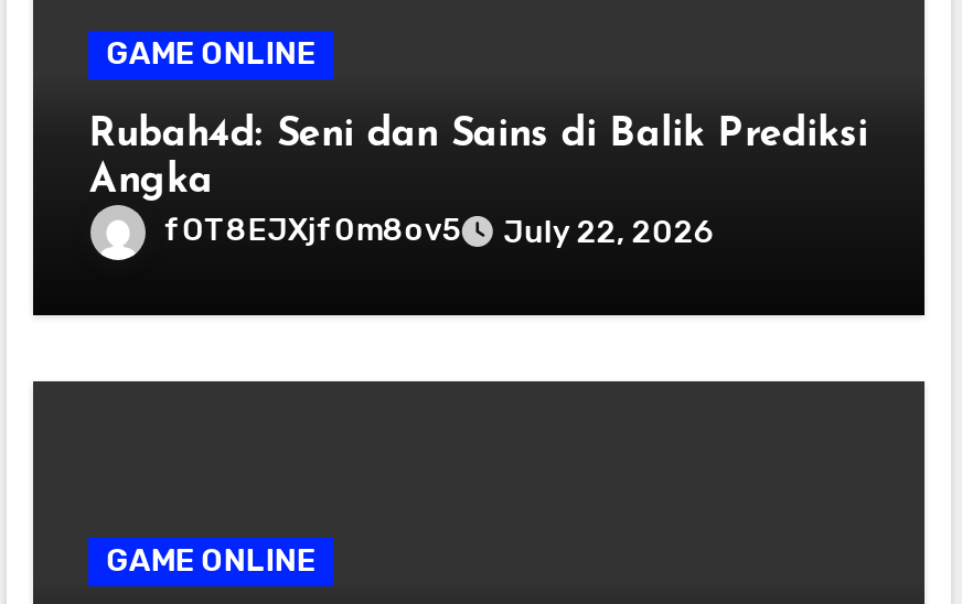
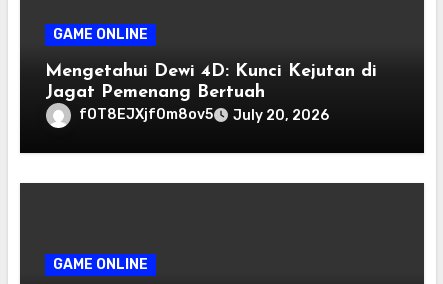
- Rubah4d: Seni dan Sains di Balik Prediksi
- Angka
+ Mengetahui Dewi 4D: Kunci Kejutan di
+ Jagat Pemenang Bertuah

- July 22, 2026
+ July 20, 2026
